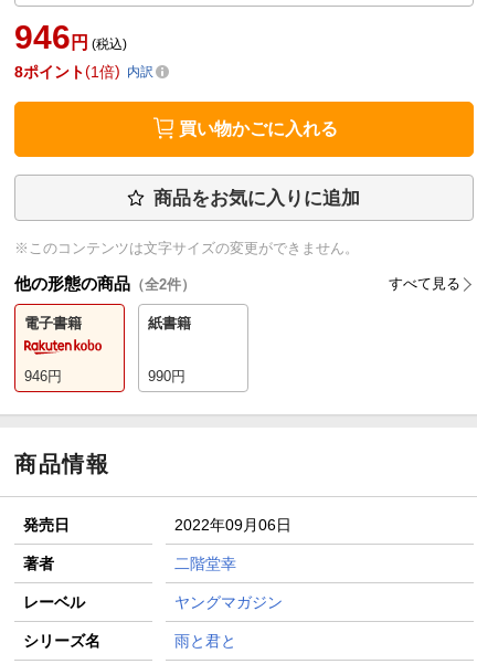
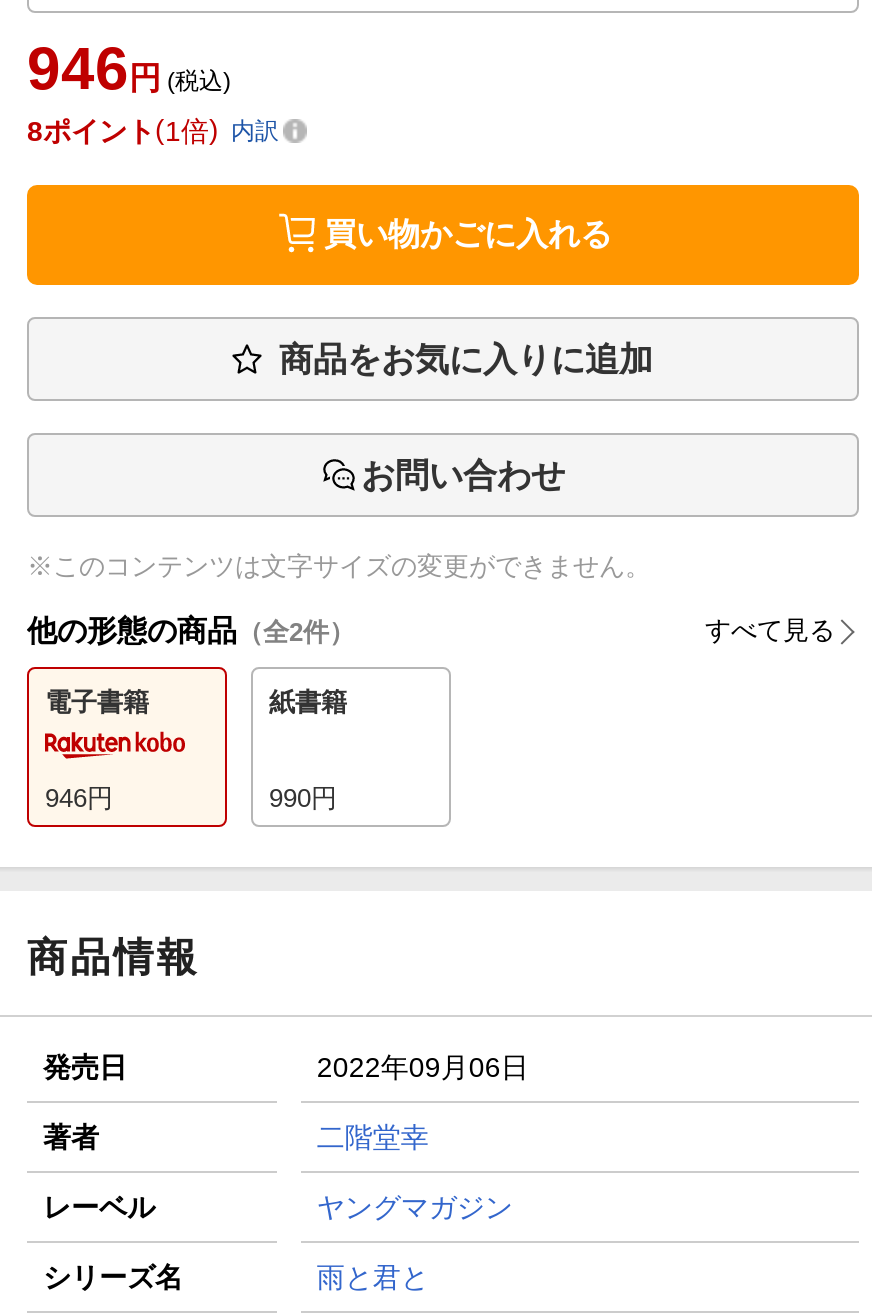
+ お問い合わせ
